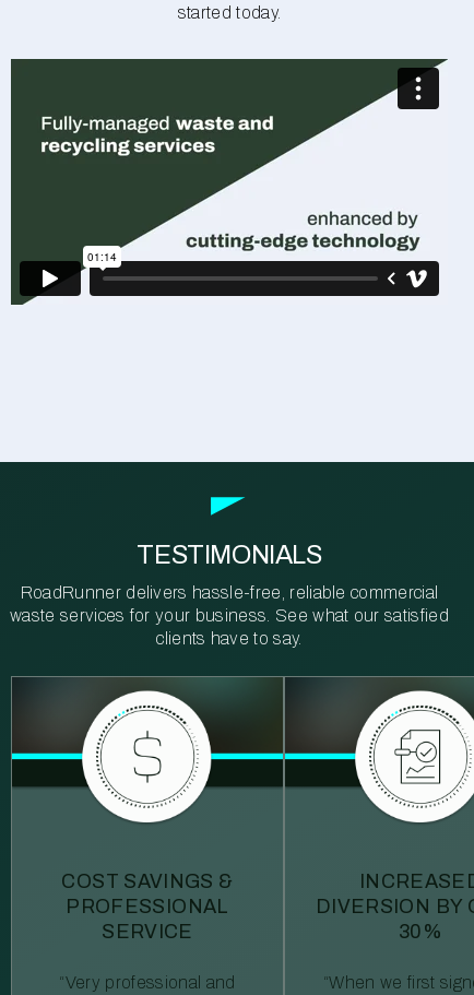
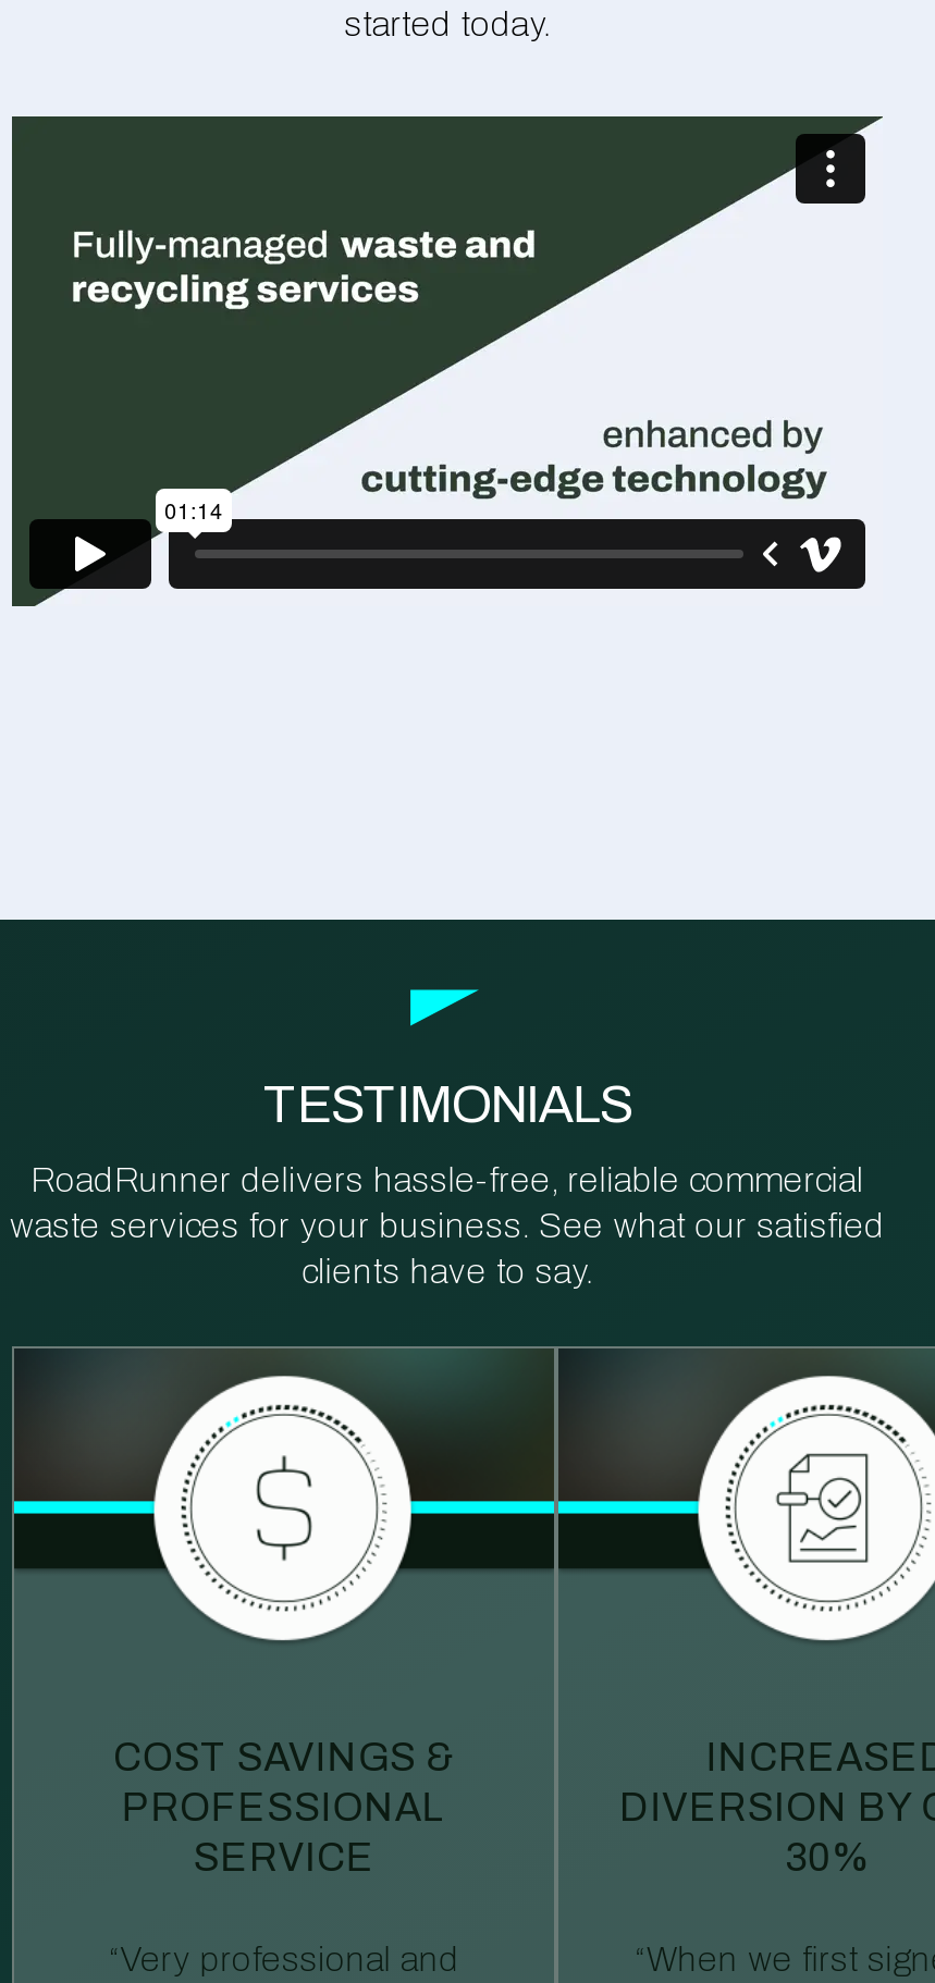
- [image]
+ [image]
